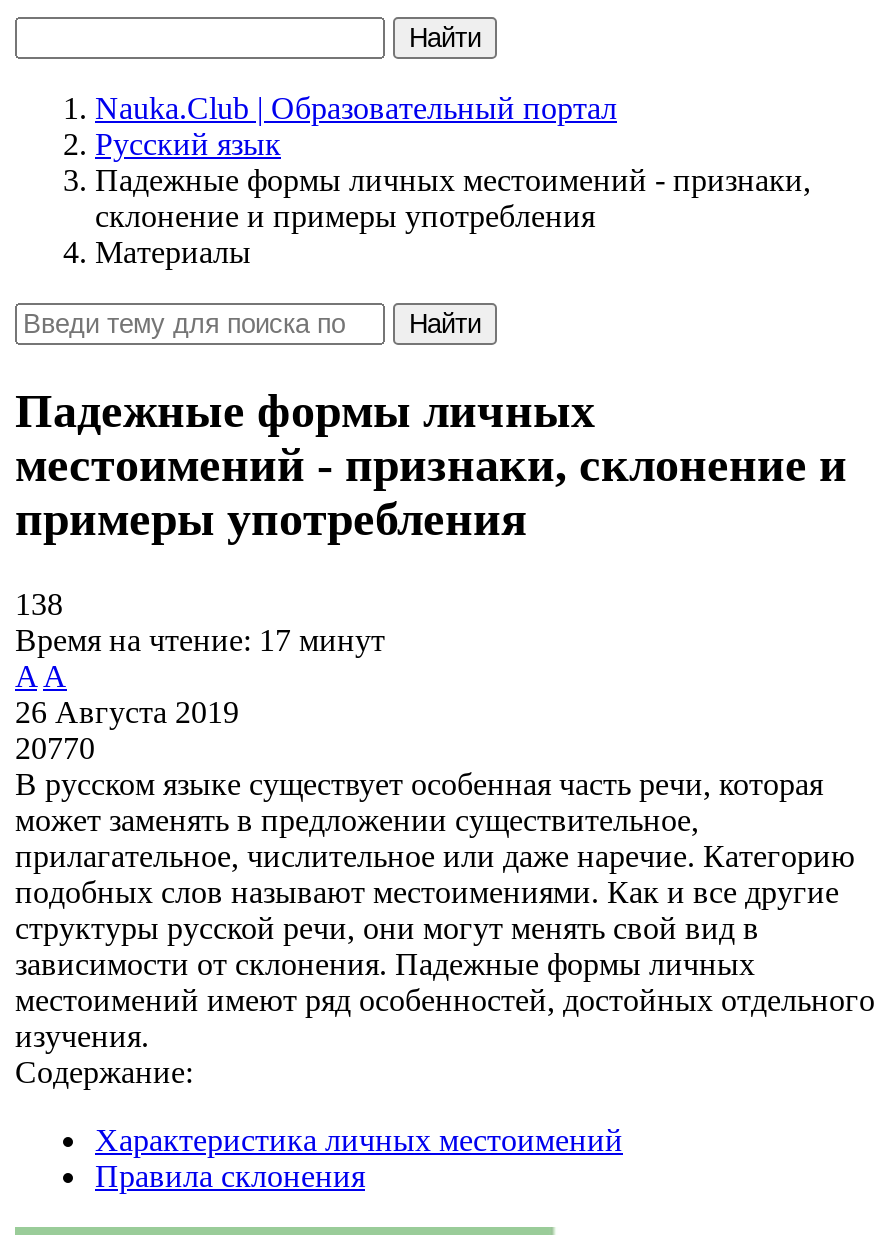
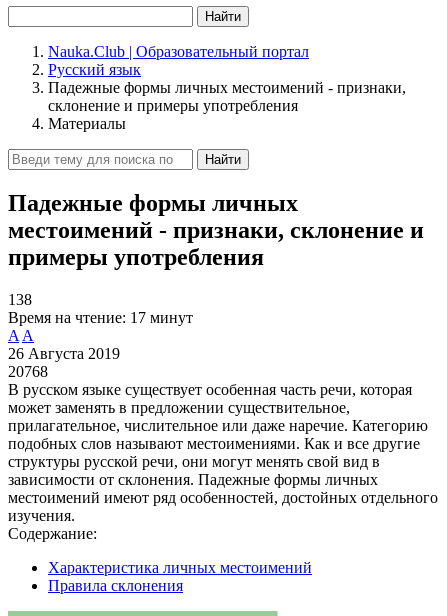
- 20770
+ 20768
